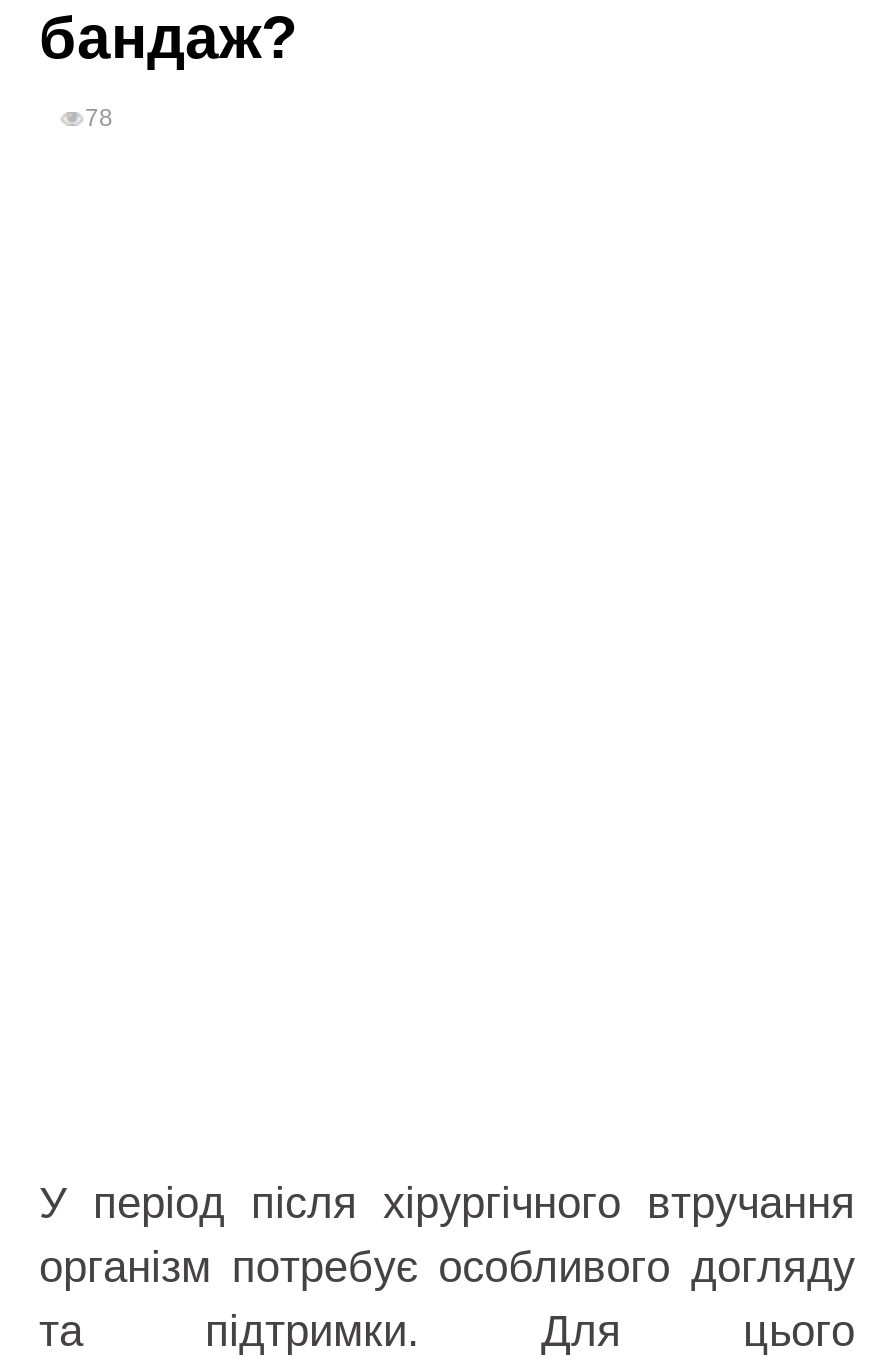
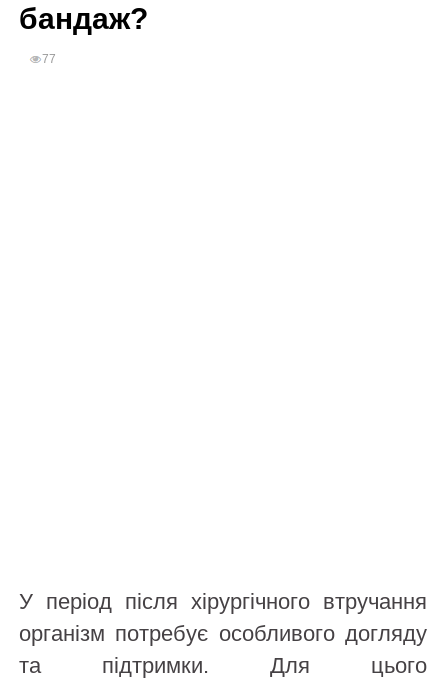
- 78
+ 77
